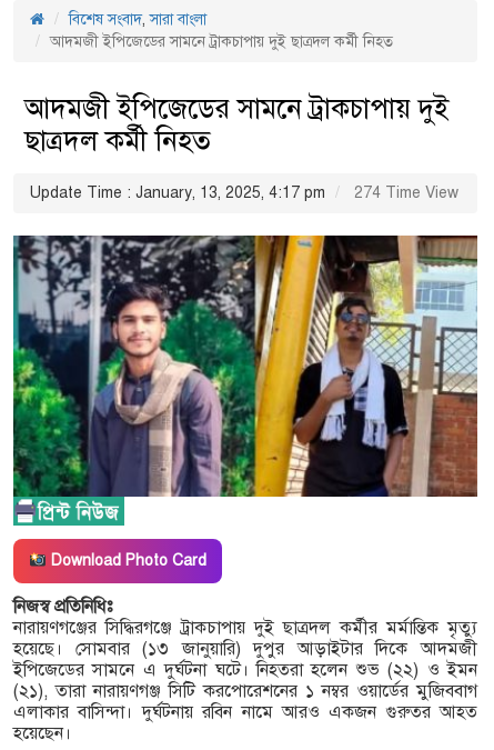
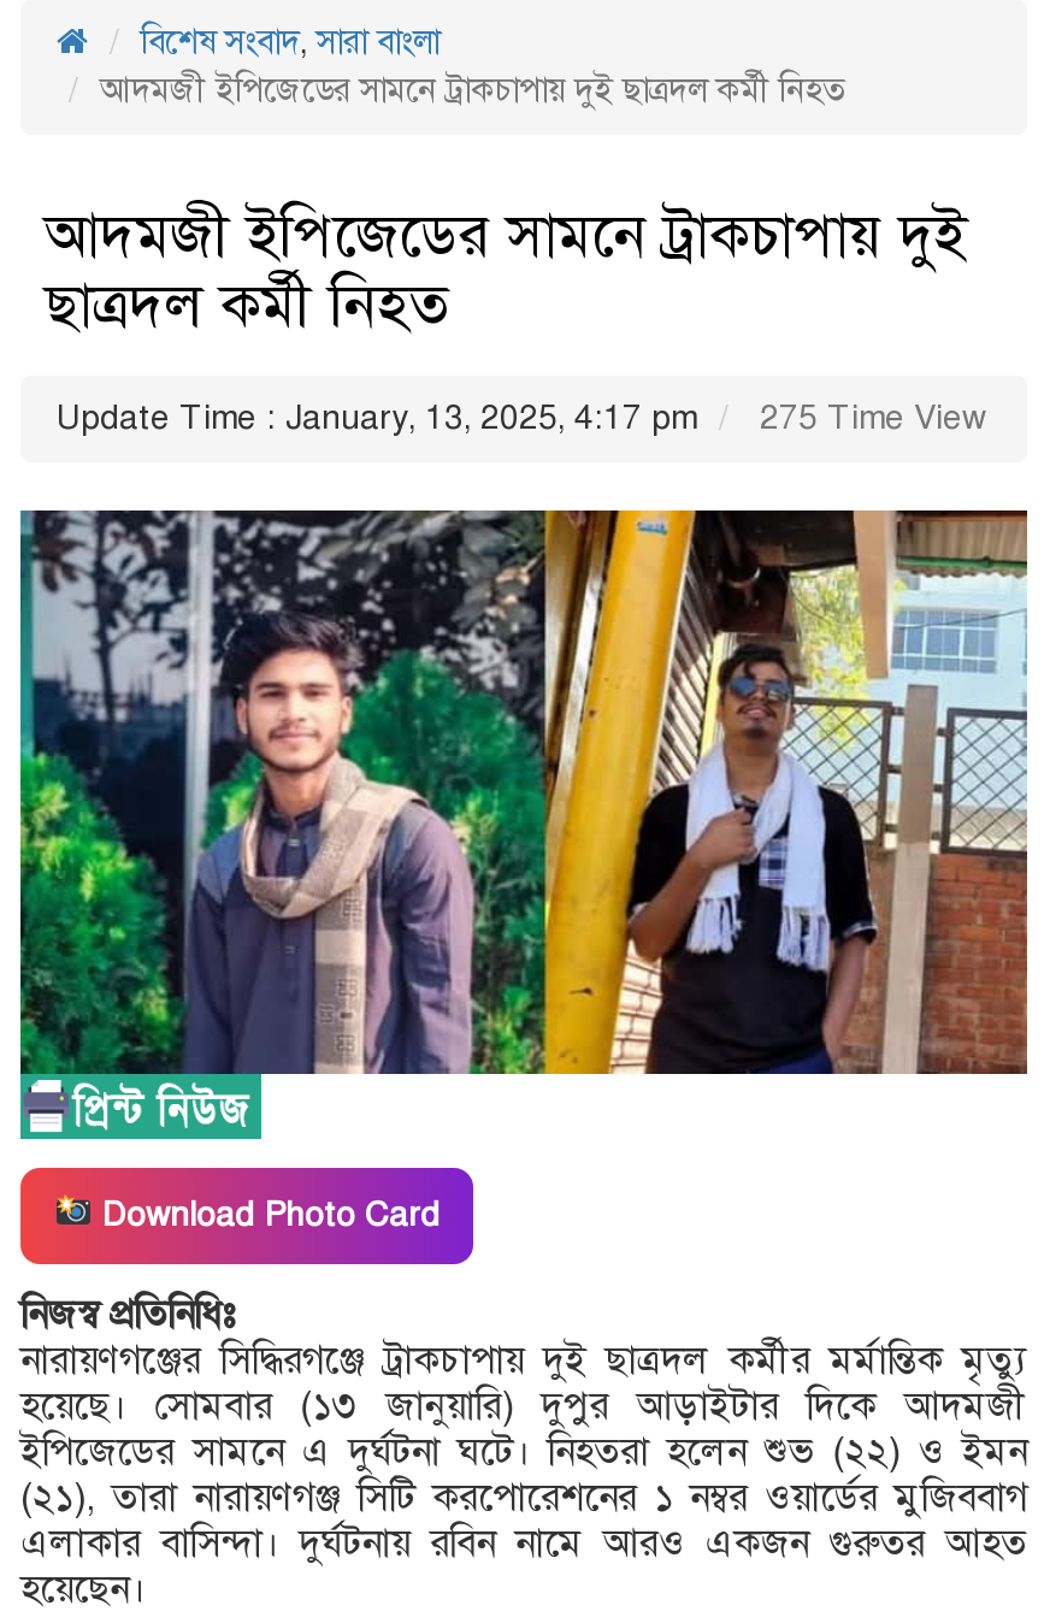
- Update Time : January, 13, 2025, 4:17 pm 274 Time View
+ Update Time : January, 13, 2025, 4:17 pm 275 Time View
